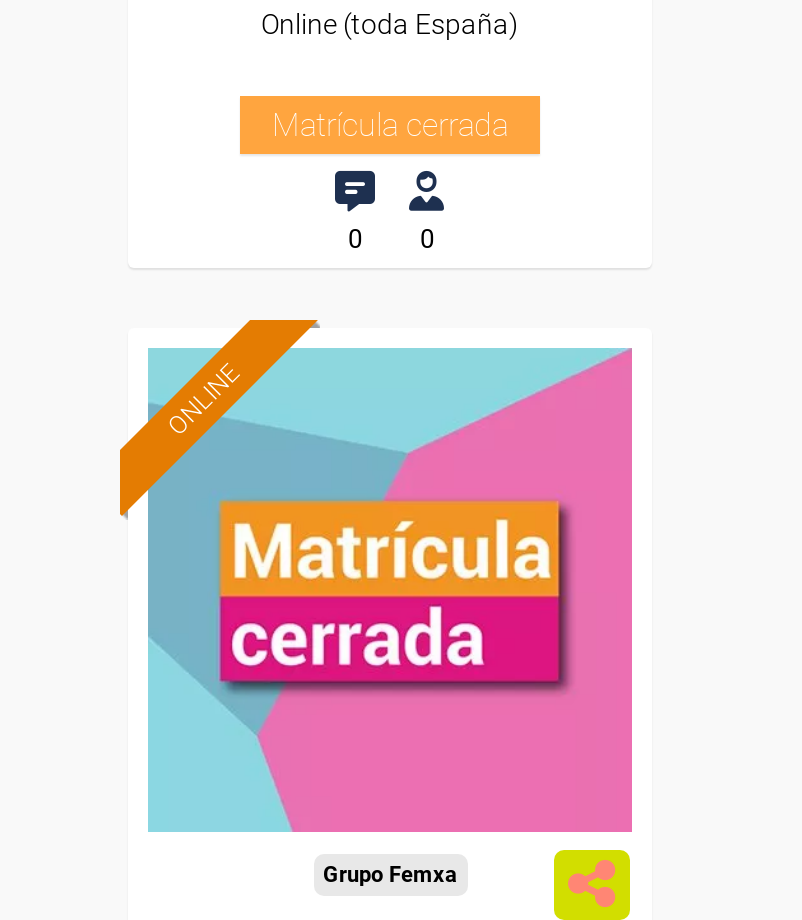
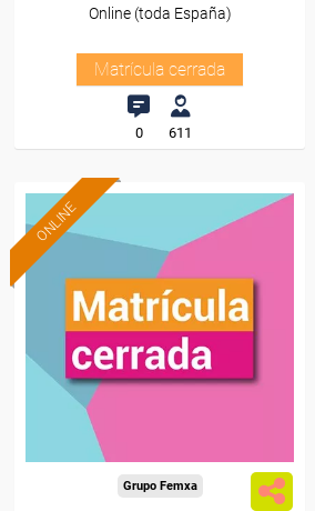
- 0 0
+ 0 611
